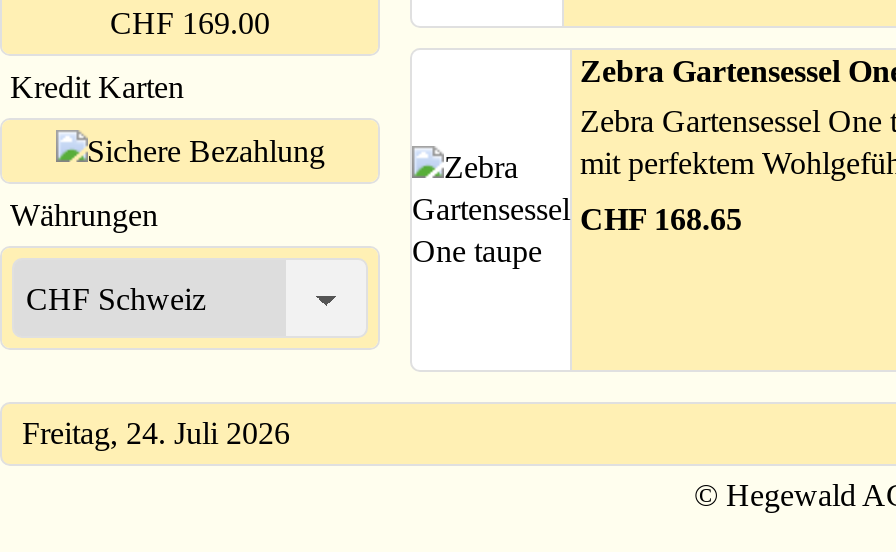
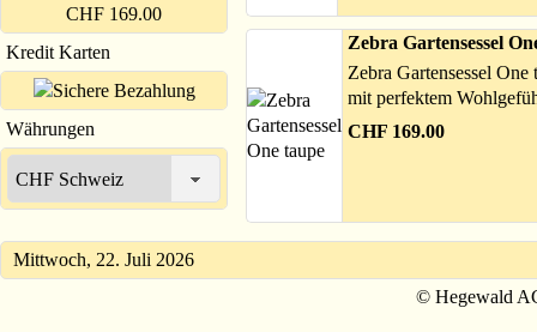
- CHF 168.65
+ CHF 169.00

- Freitag, 24. Juli 2026
+ Mittwoch, 22. Juli 2026
